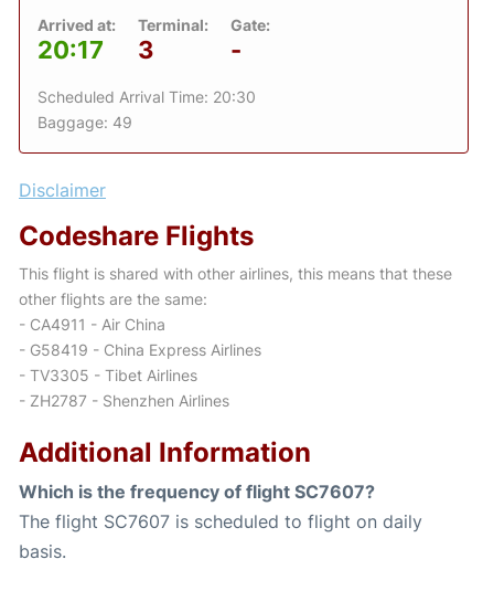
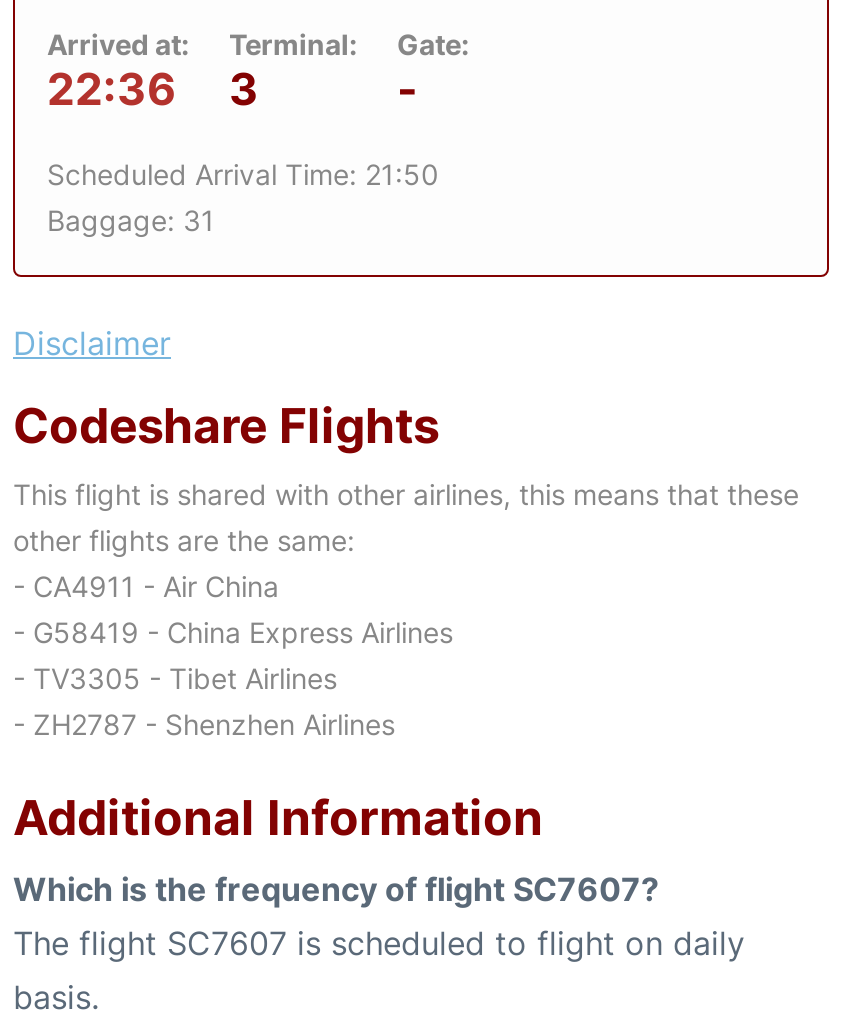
- 20:17 3
+ 22:36 3

- Scheduled Arrival Time: 20:30
+ Scheduled Arrival Time: 21:50

- Baggage: 49
+ Baggage: 31
